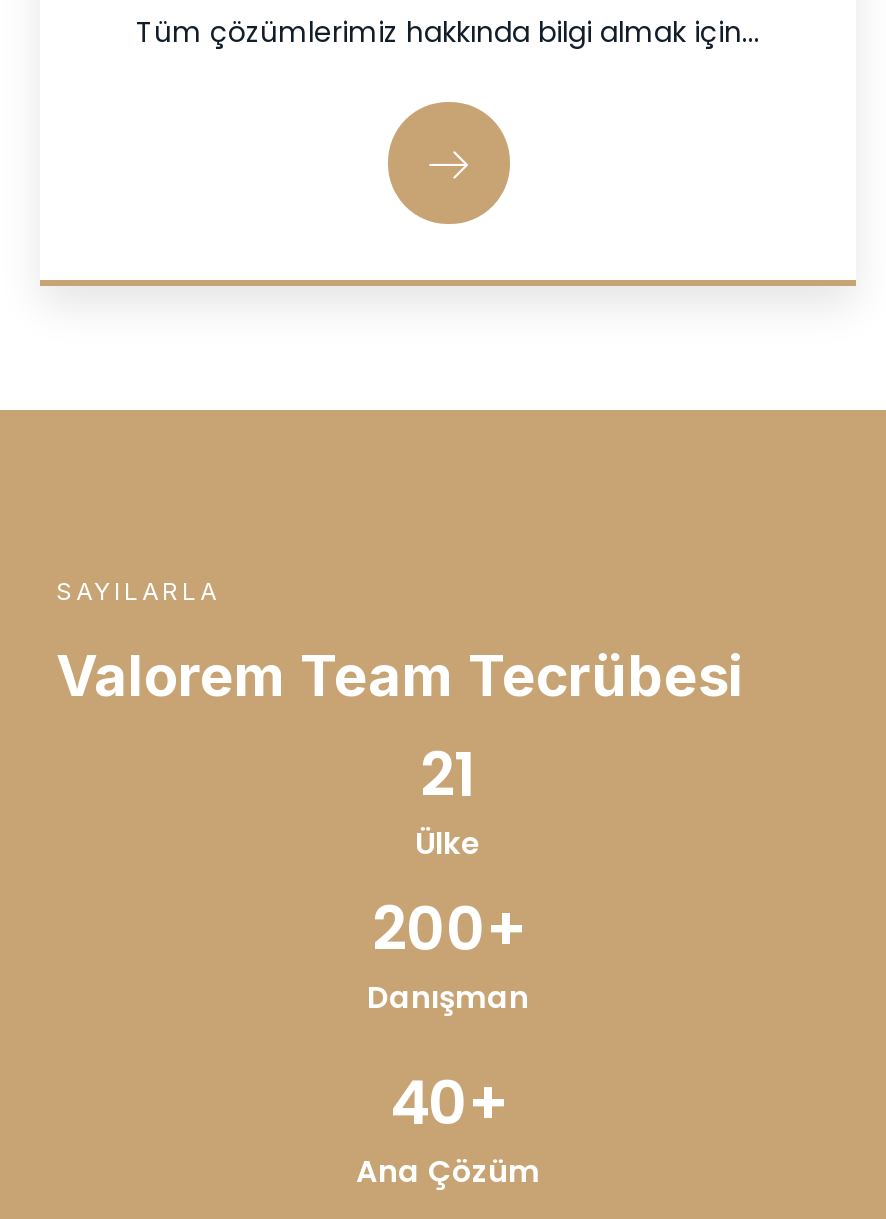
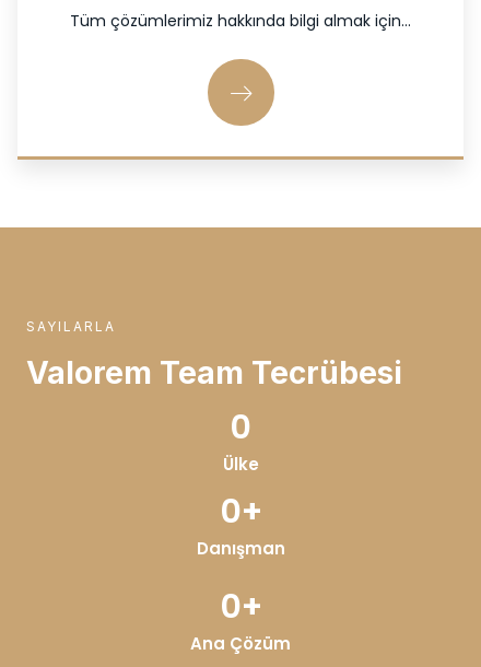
- 21
+ 0

- 200+
+ 0+

- 40+
+ 0+
